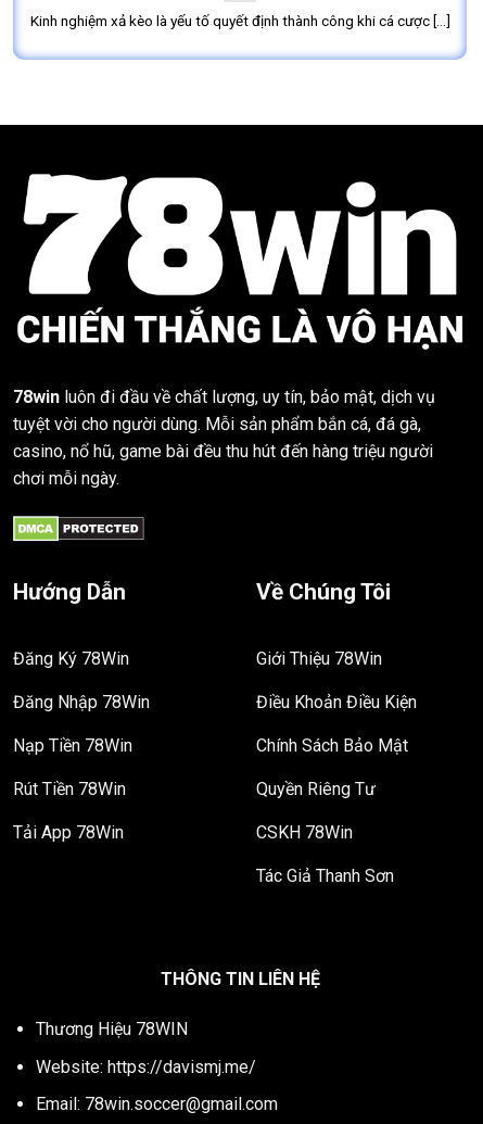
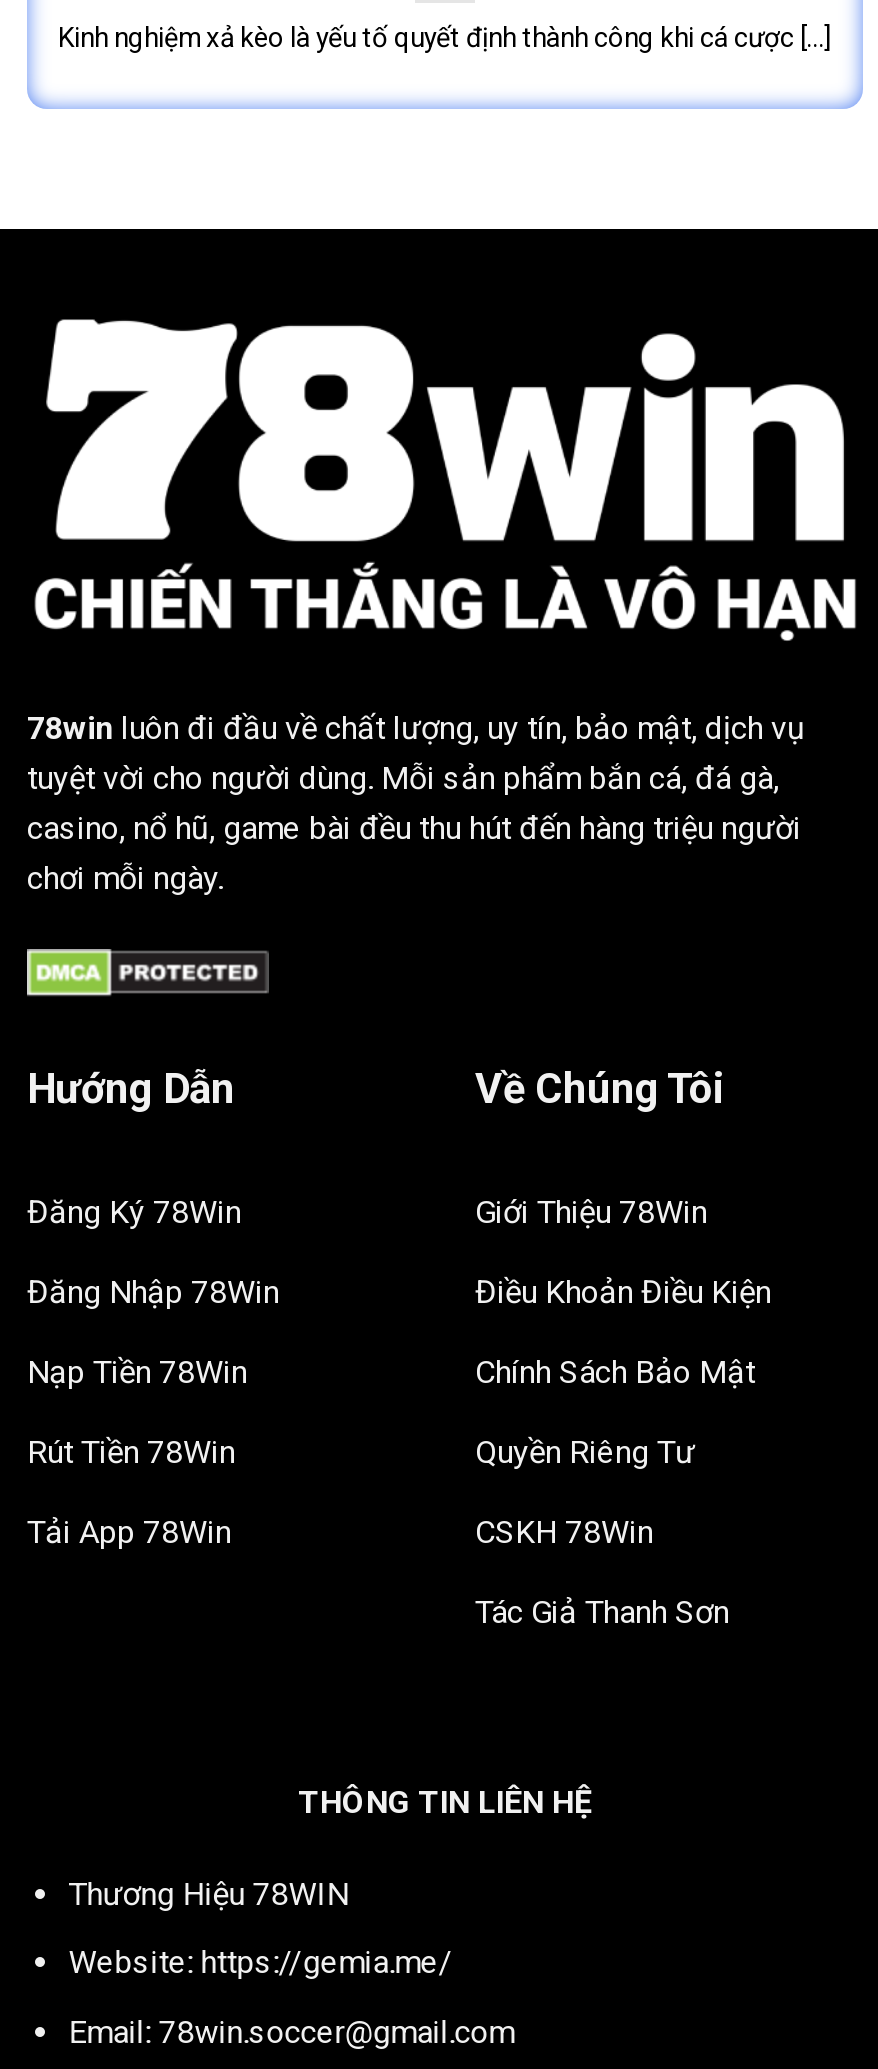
- Website: https://davismj.me/
+ Website: https://gemia.me/
